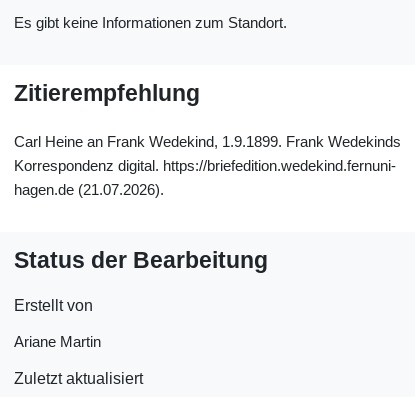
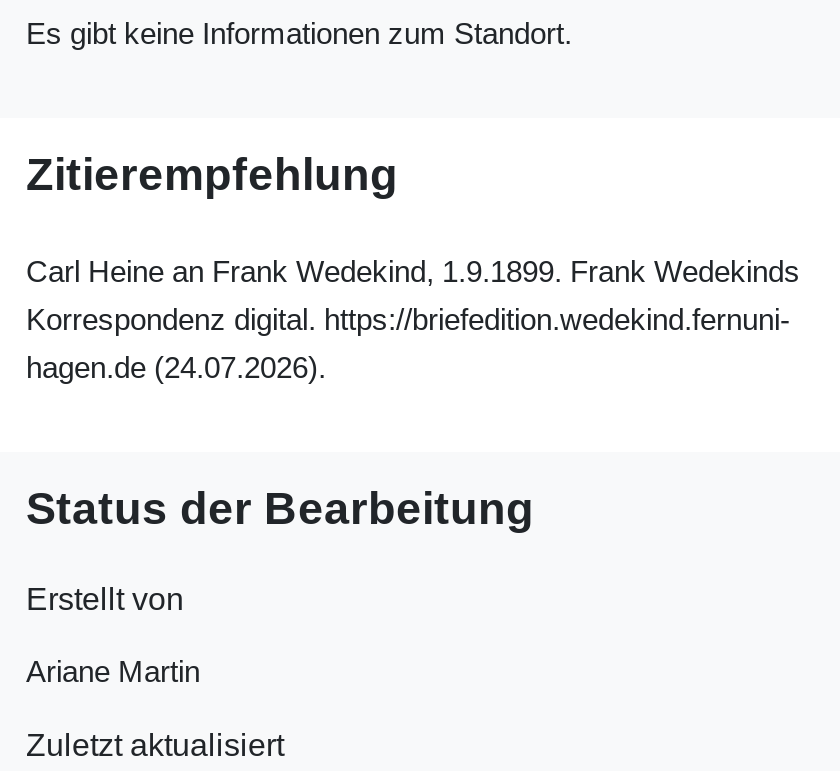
- hagen.de (21.07.2026).
+ hagen.de (24.07.2026).
